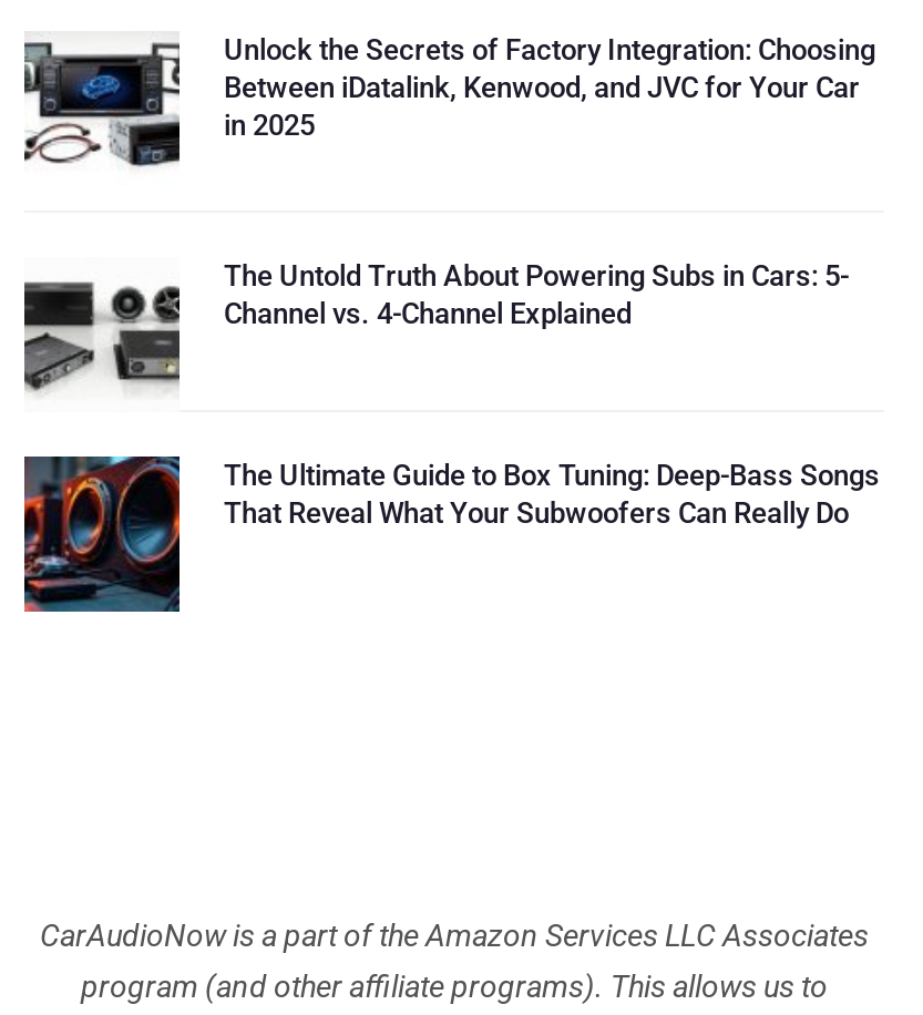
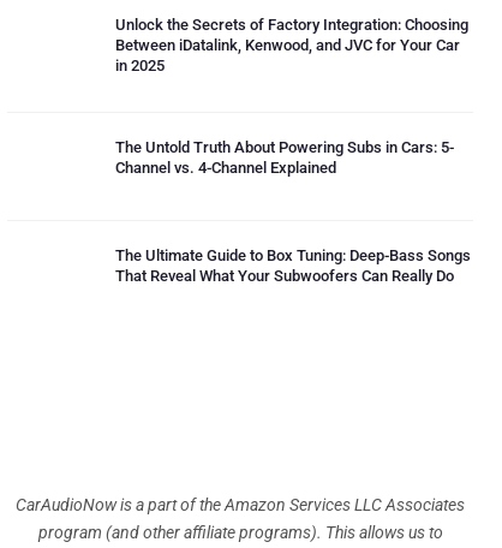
- [image]

- [image]

- [image]
